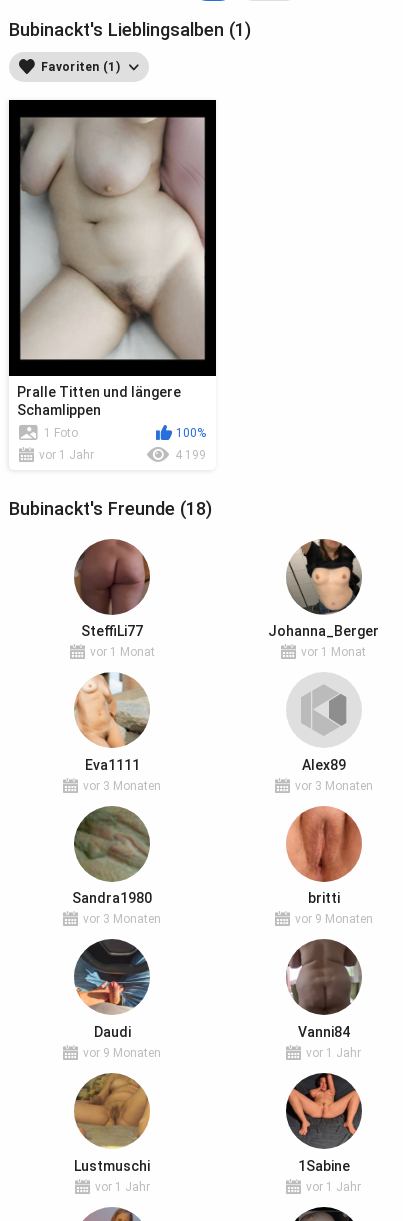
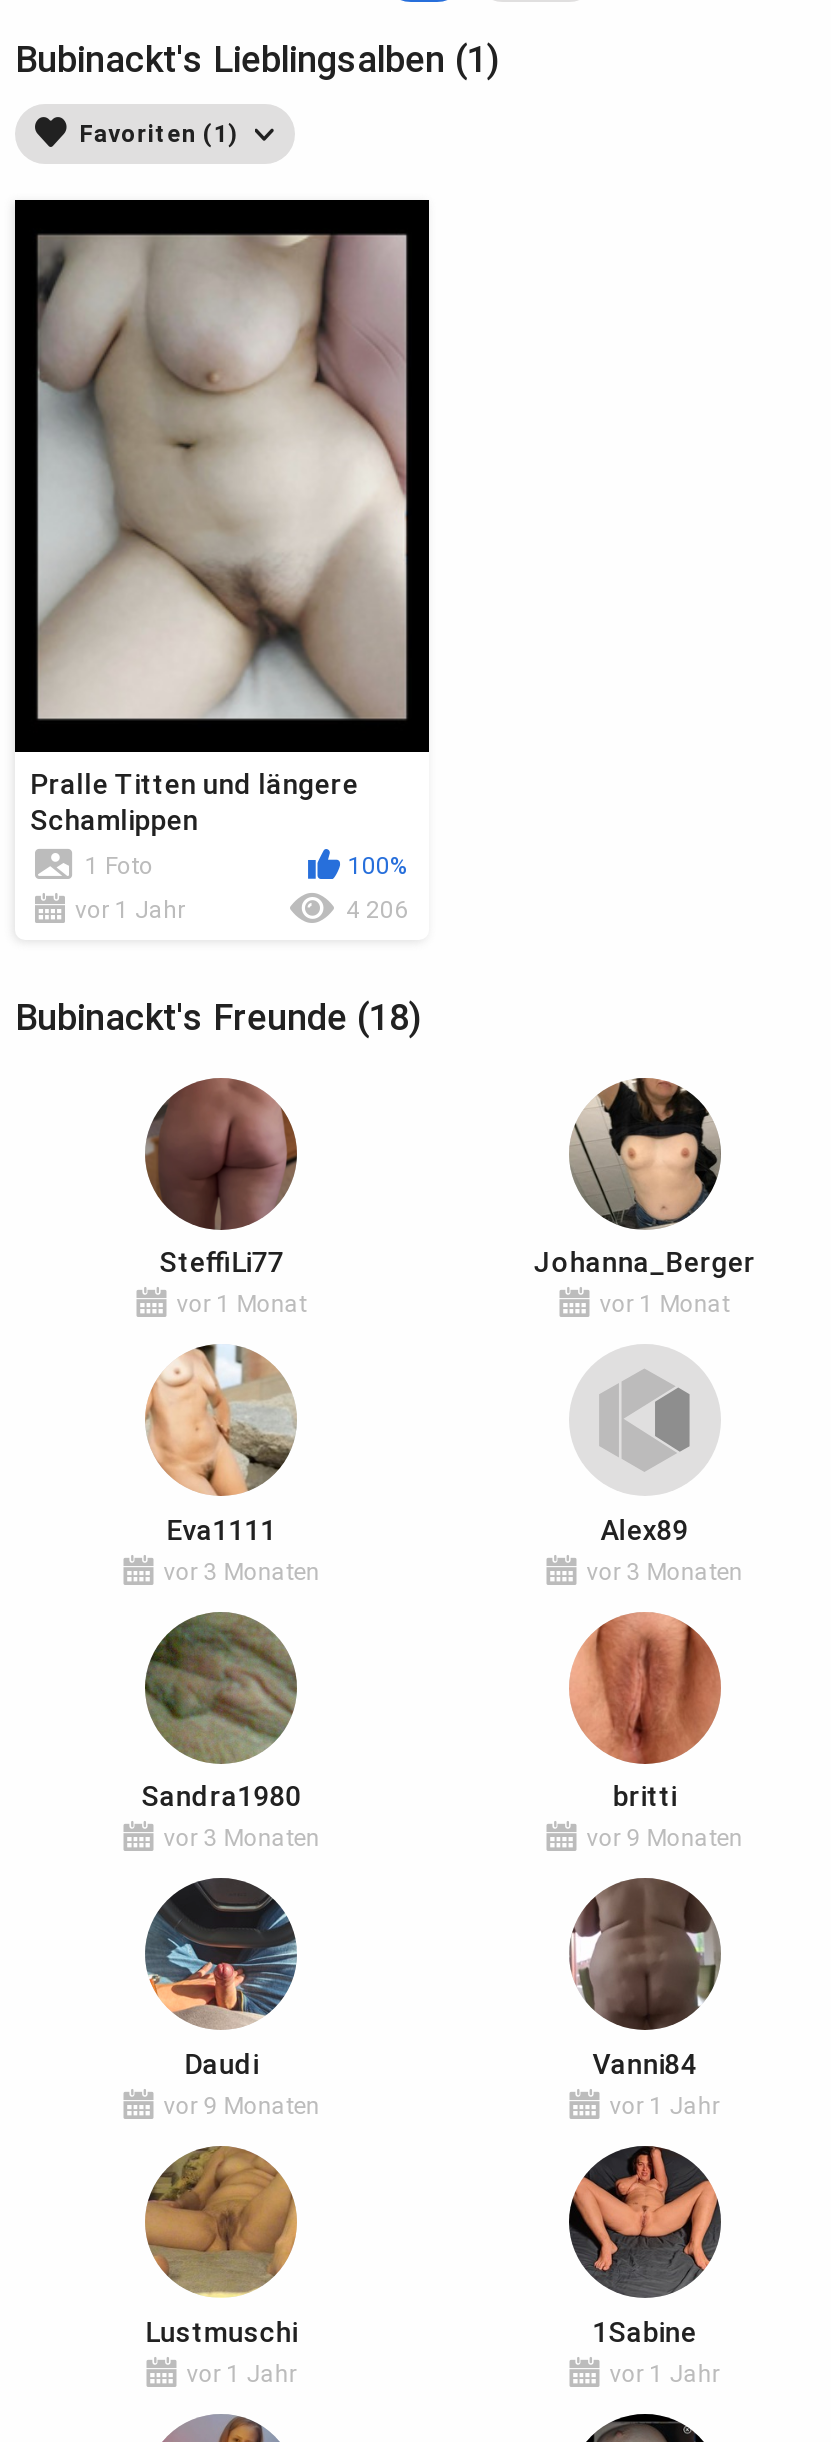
- 4 199
+ 4 206
